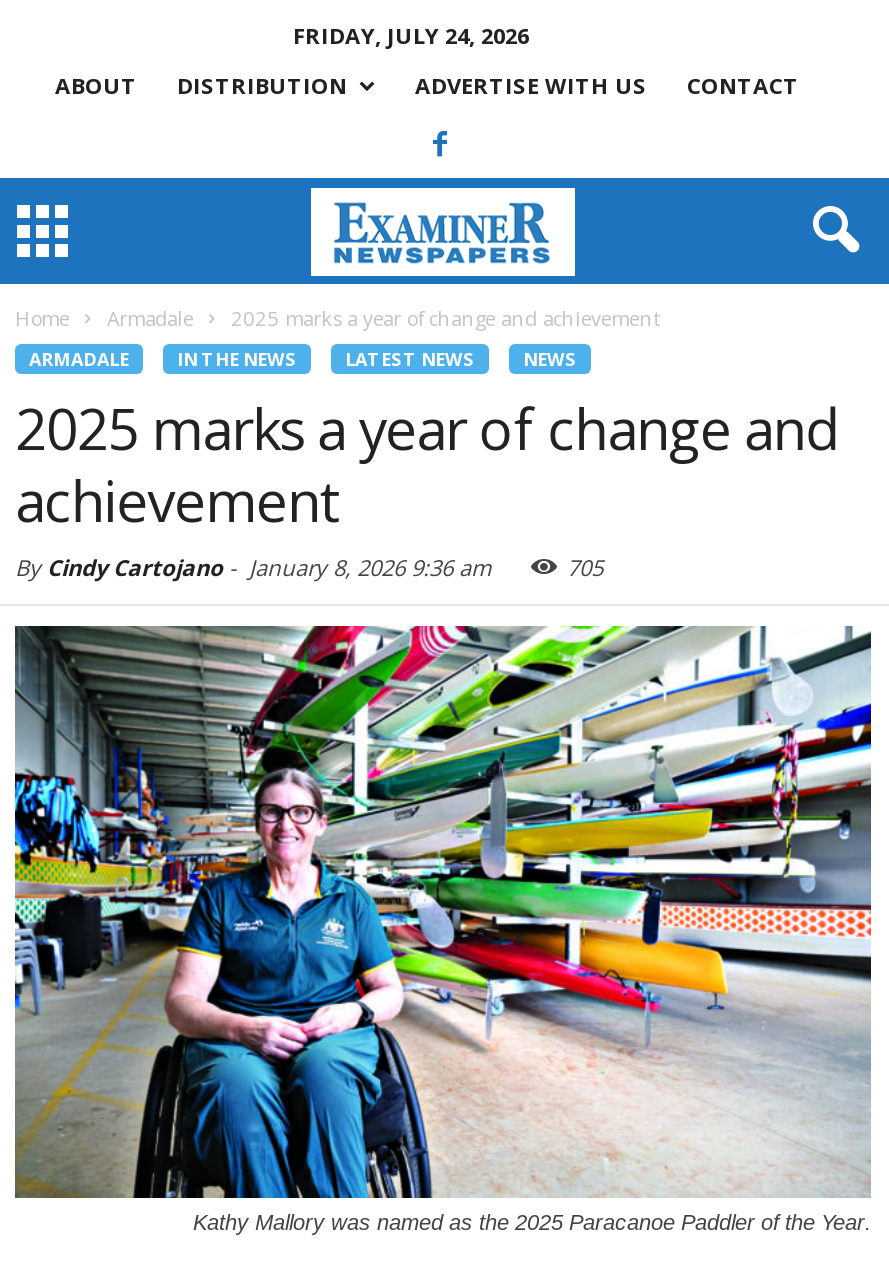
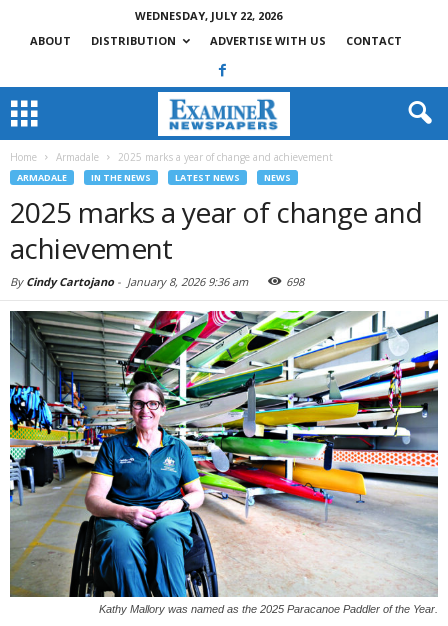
- FRIDAY, JULY 24, 2026
+ WEDNESDAY, JULY 22, 2026

- 705
+ 698
